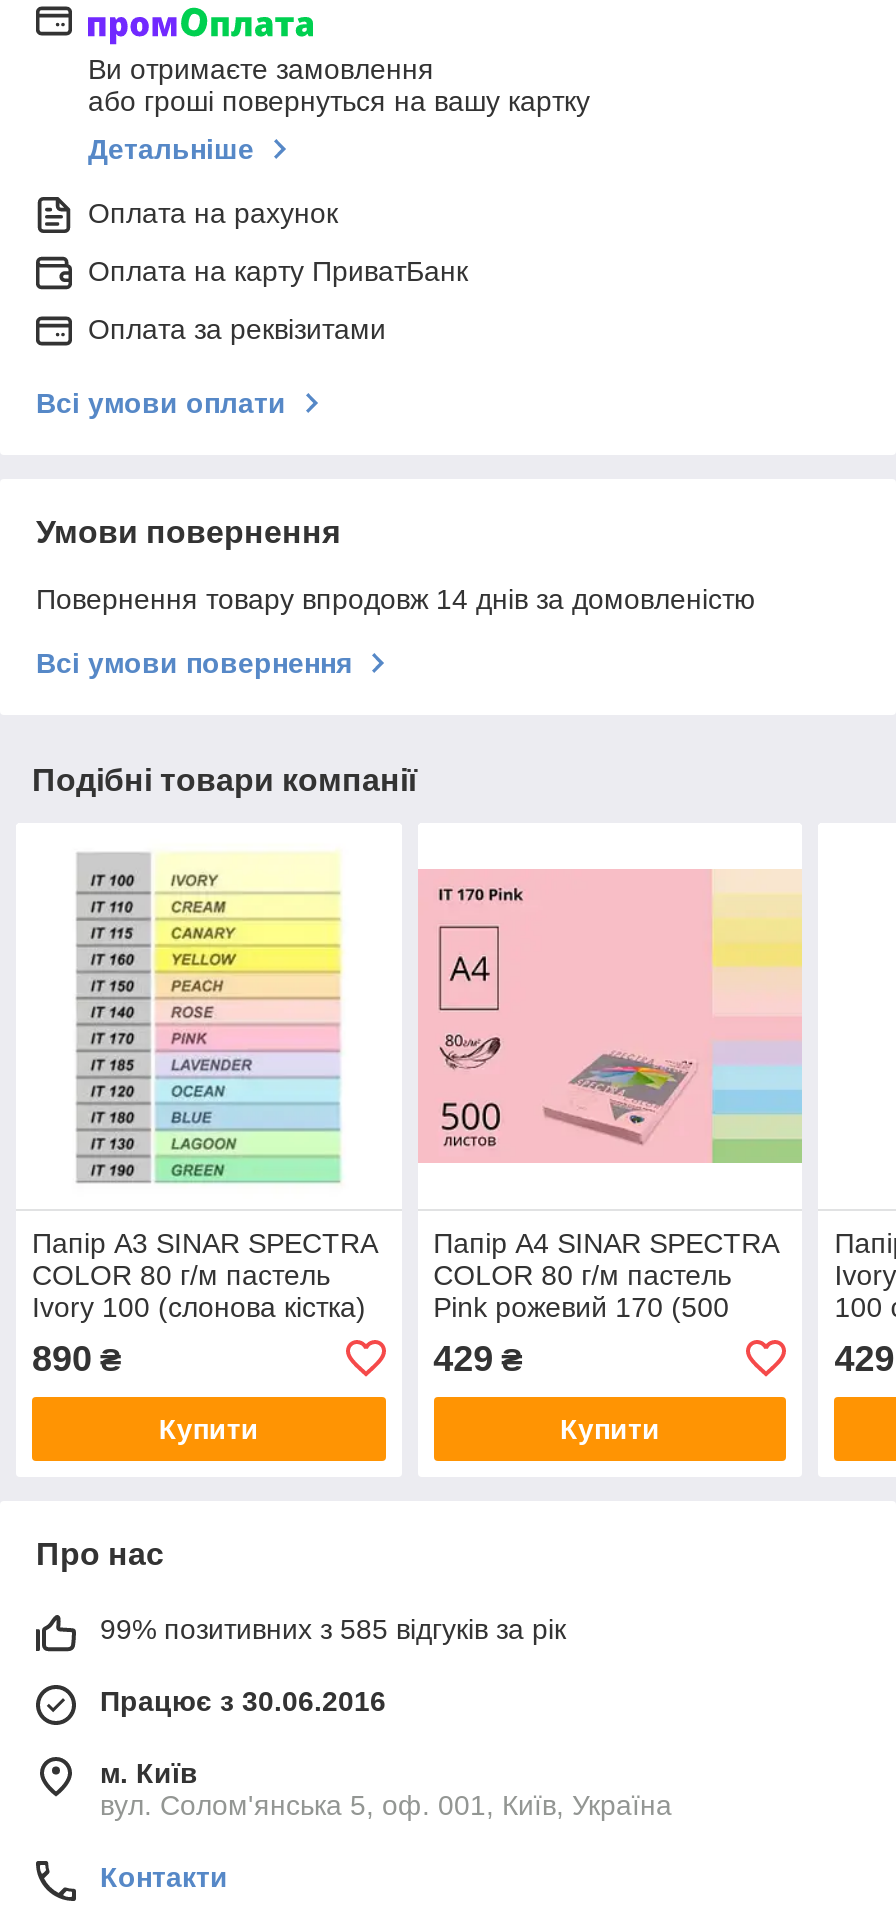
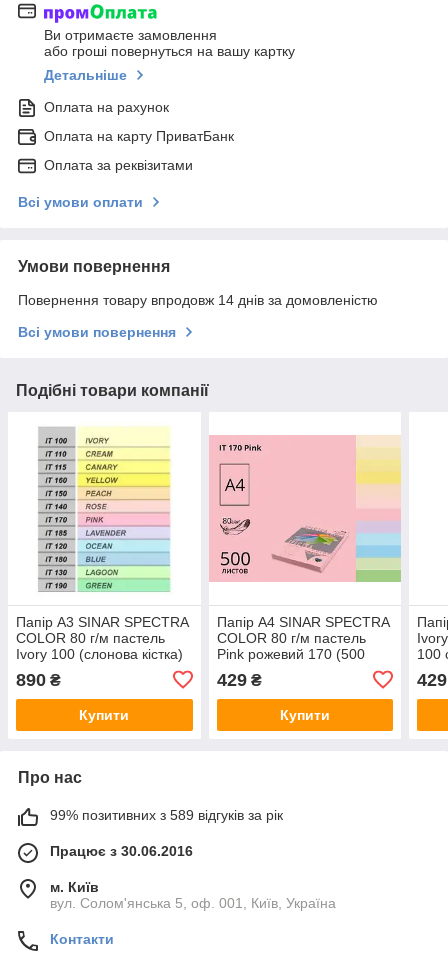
- 99% позитивних з 585 відгуків за рік
+ 99% позитивних з 589 відгуків за рік
